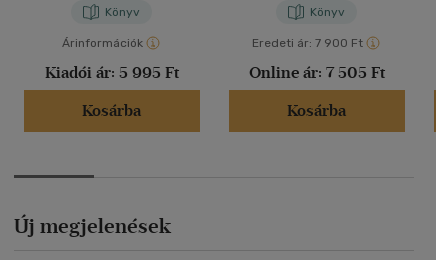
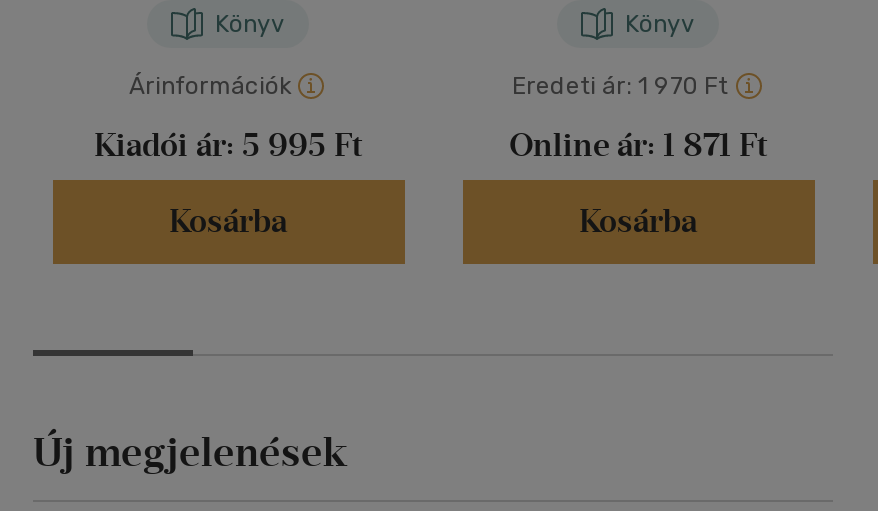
- Eredeti ár: 7 900 Ft
+ Eredeti ár: 1 970 Ft

- Online ár: 7 505 Ft
+ Online ár: 1 871 Ft
